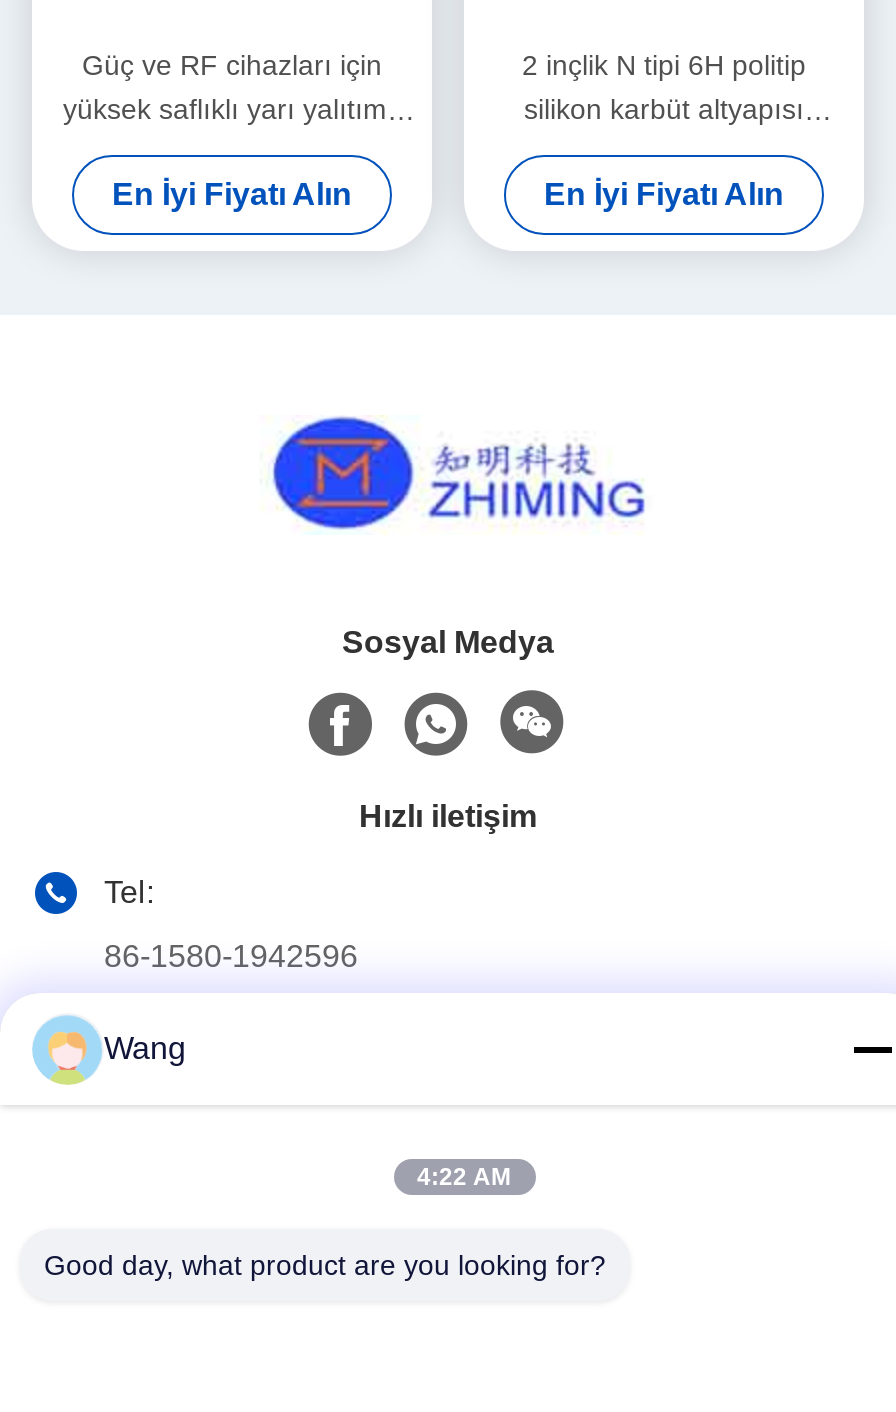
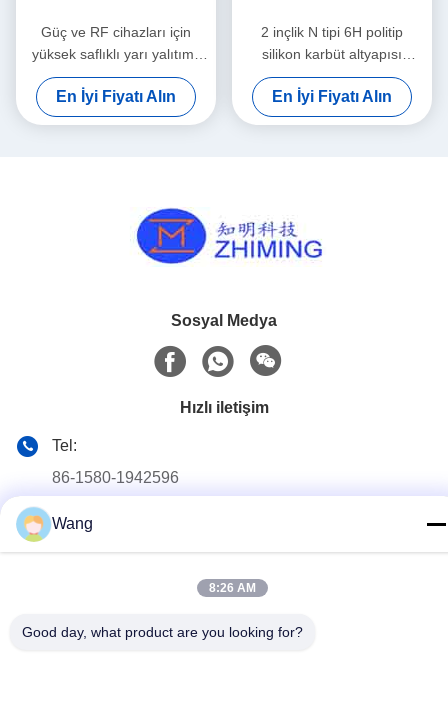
- 4:22 AM
+ 8:26 AM
